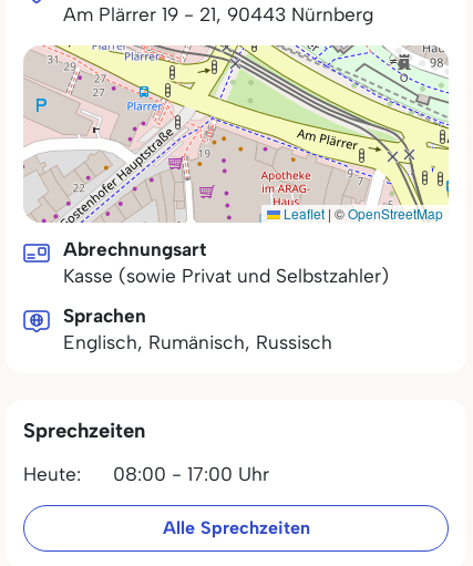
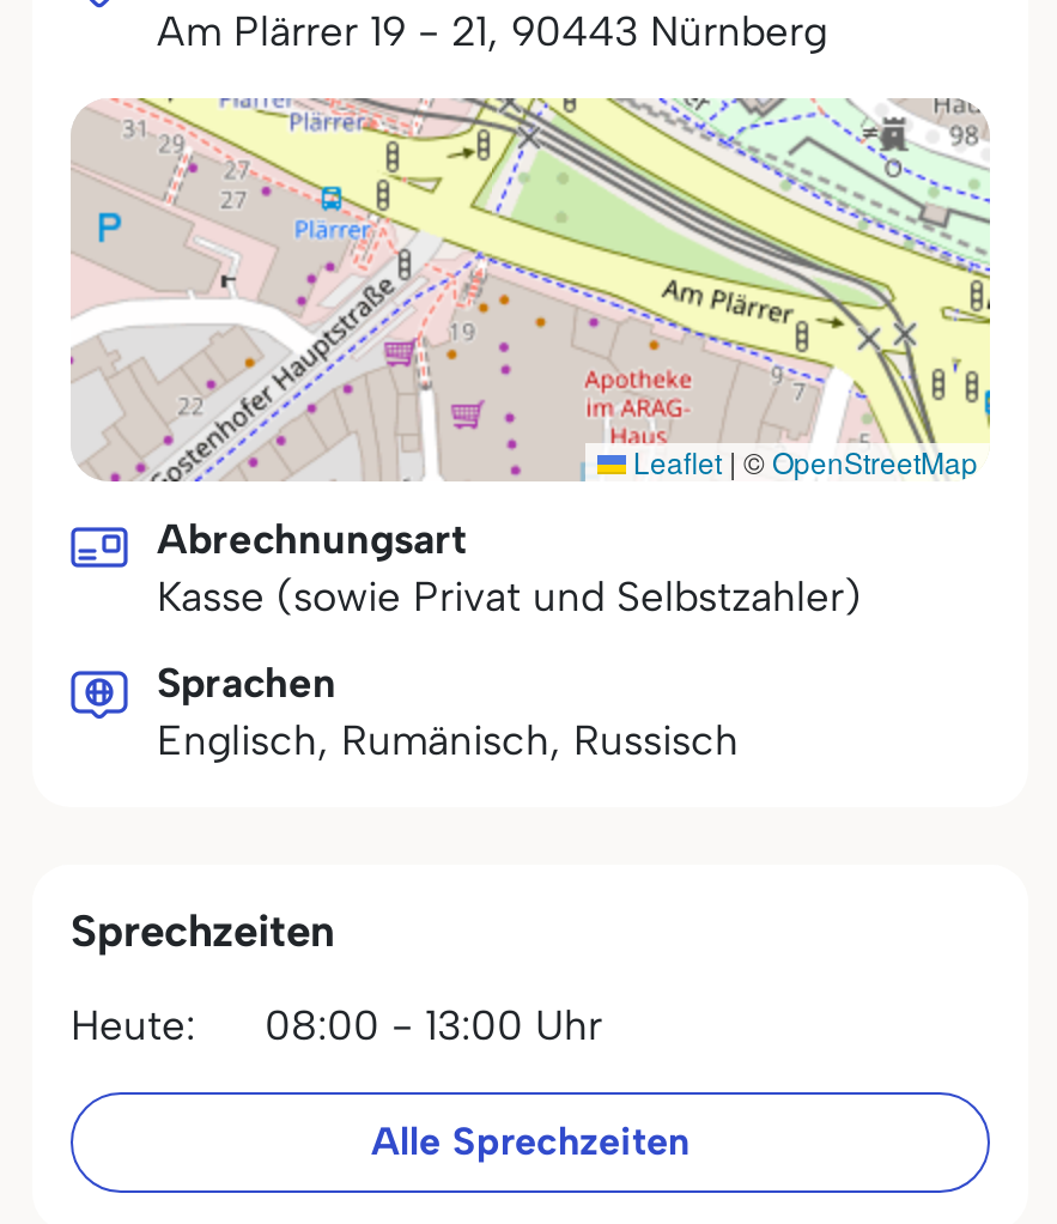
- Heute: 08:00 - 17:00 Uhr
+ Heute: 08:00 - 13:00 Uhr
